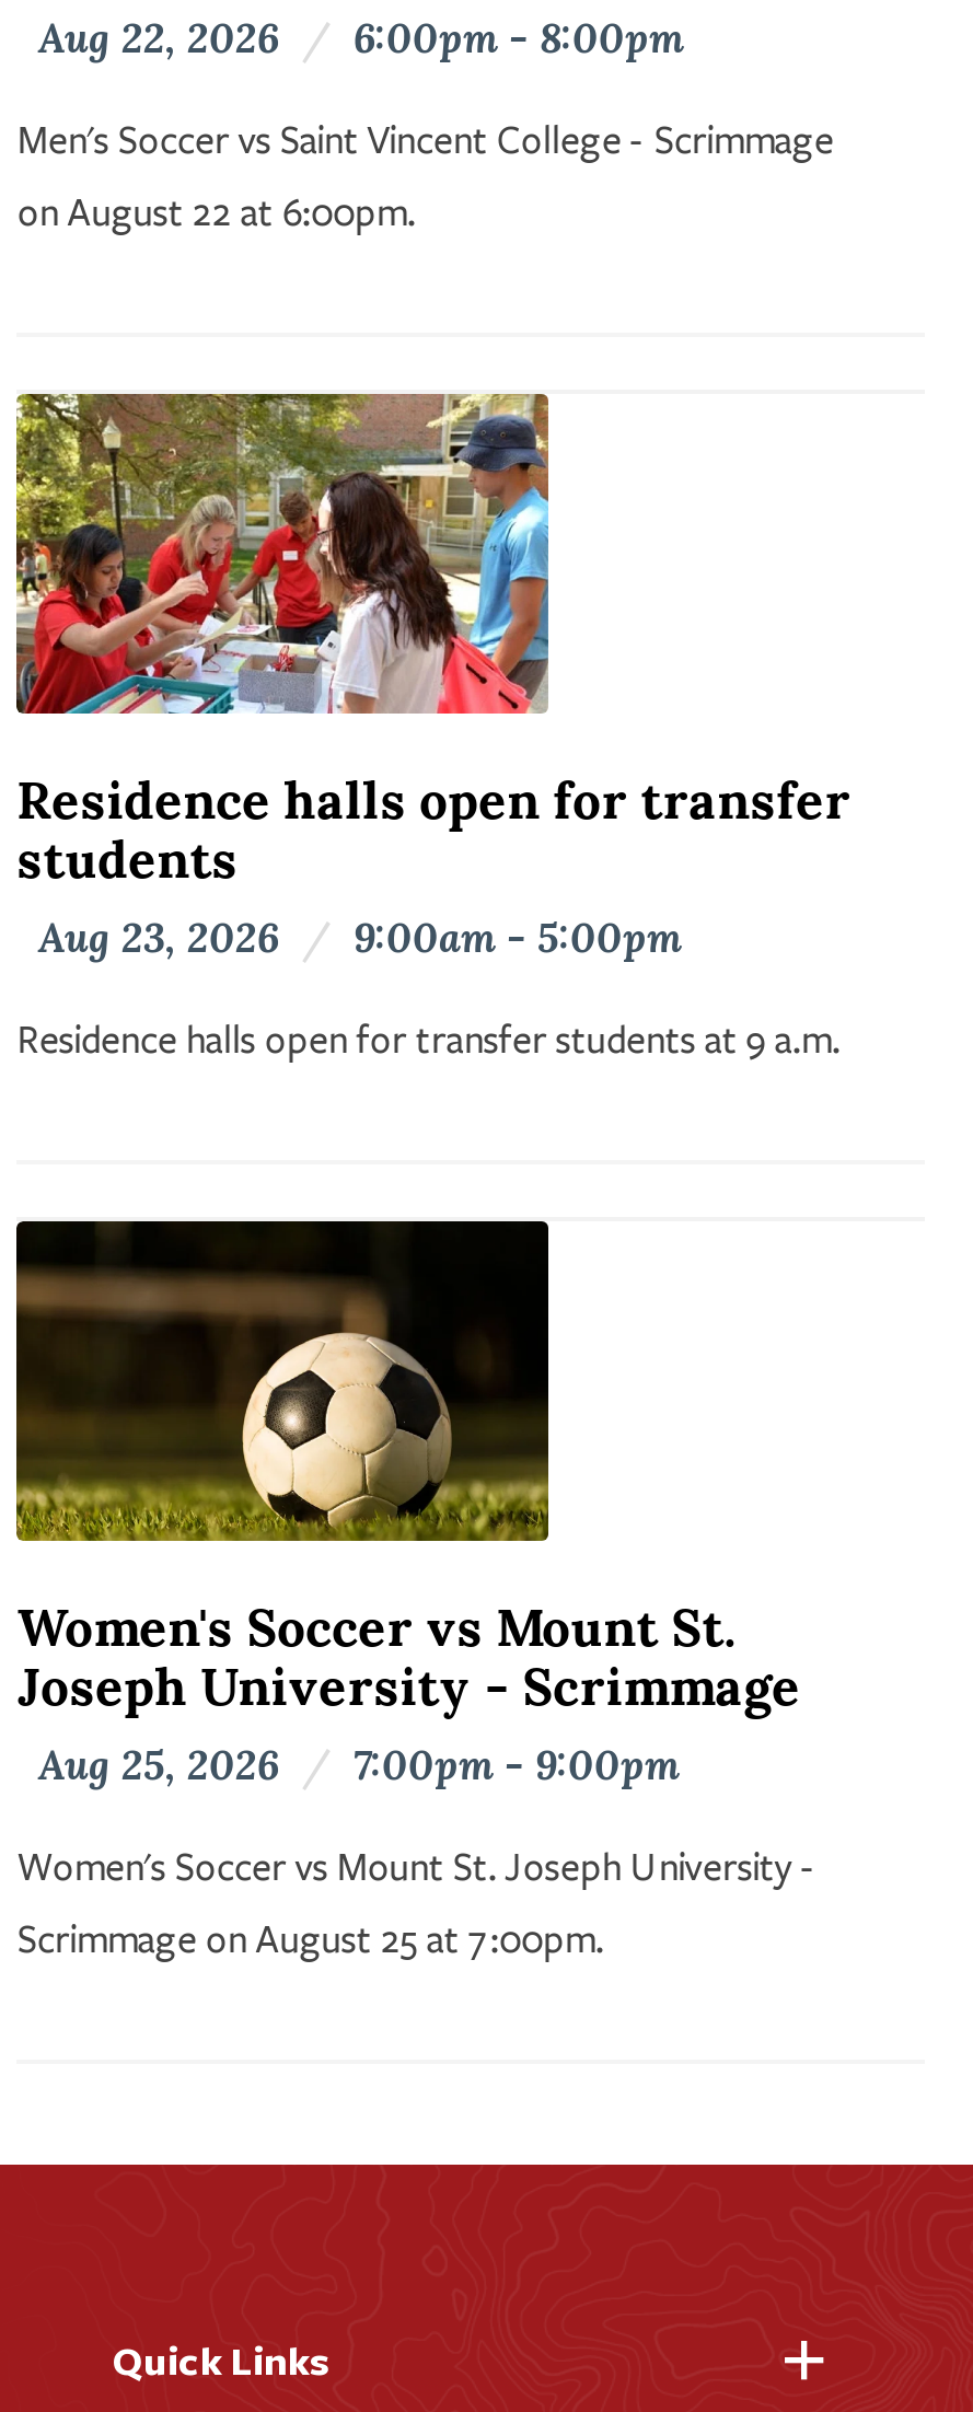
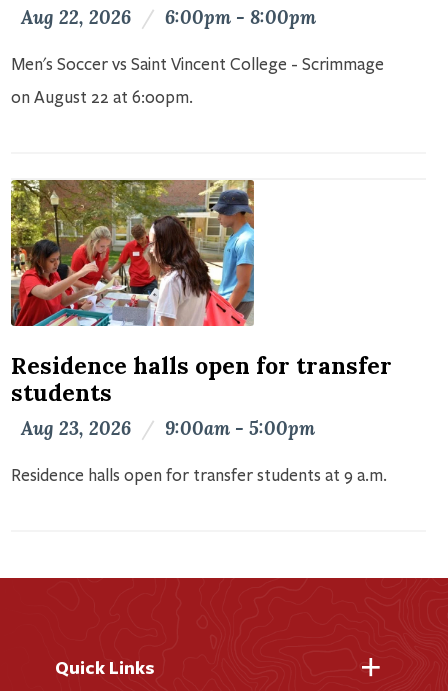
- [image]
- Women's Soccer vs Mount St.
- Joseph University - Scrimmage
- Aug 25, 2026 / 7:00pm - 9:00pm
- Women's Soccer vs Mount St. Joseph University -
- Scrimmage on August 25 at 7:00pm.
